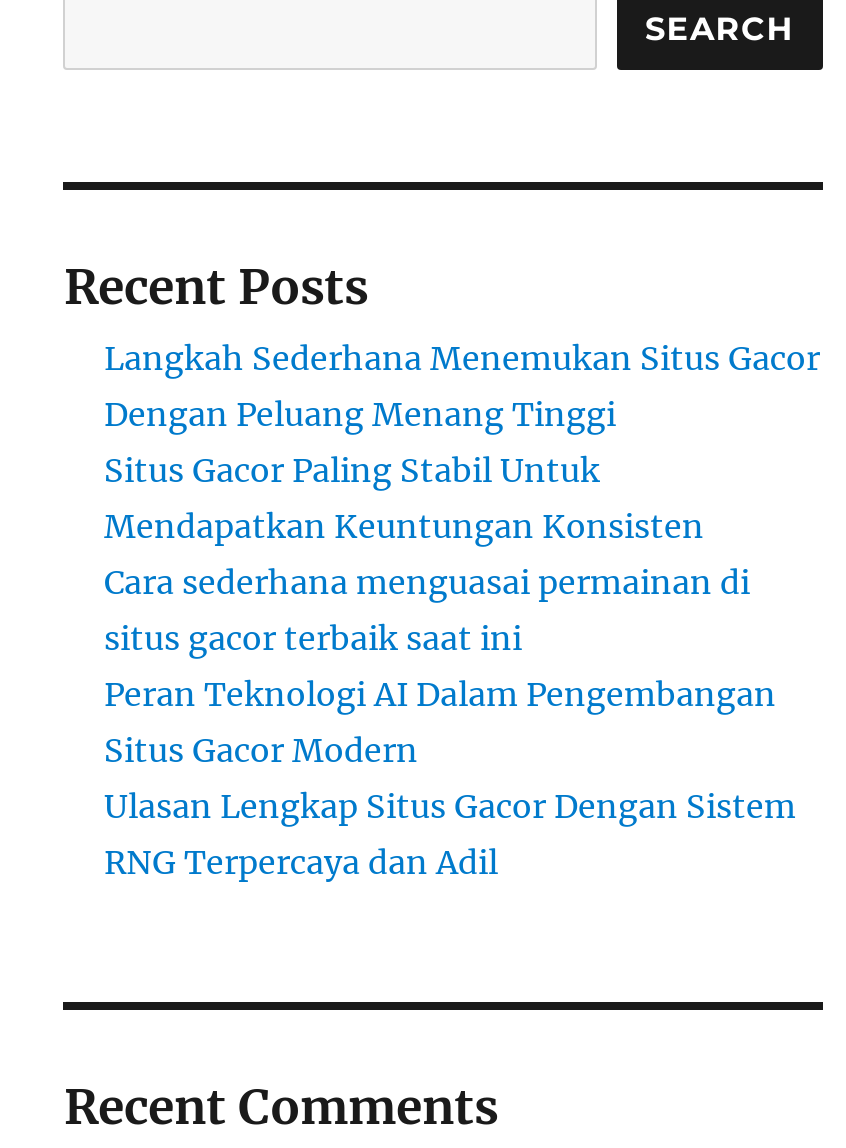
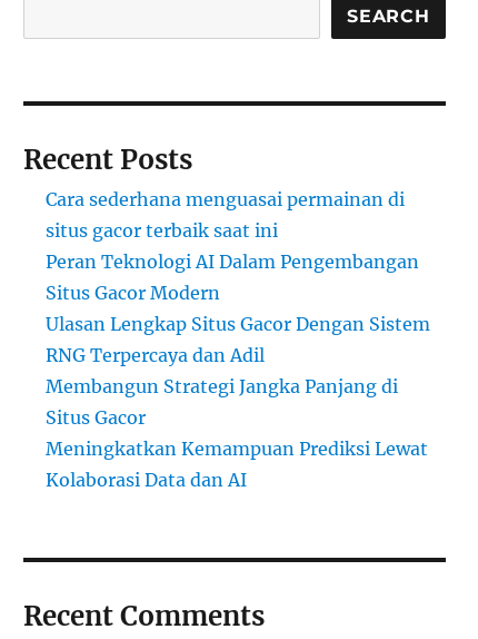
- Langkah Sederhana Menemukan Situs Gacor
- Dengan Peluang Menang Tinggi
- Situs Gacor Paling Stabil Untuk
- Mendapatkan Keuntungan Konsisten

moved up: Cara sederhana menguasai permainan di | situs gacor terbaik saat ini | Peran Teknologi AI Dalam Pengembangan | Situs Gacor Modern | Ulasan Lengkap Situs Gacor Dengan Sistem | RNG Terpercaya dan Adil

+ Membangun Strategi Jangka Panjang di
+ Situs Gacor
+ Meningkatkan Kemampuan Prediksi Lewat
+ Kolaborasi Data dan AI
